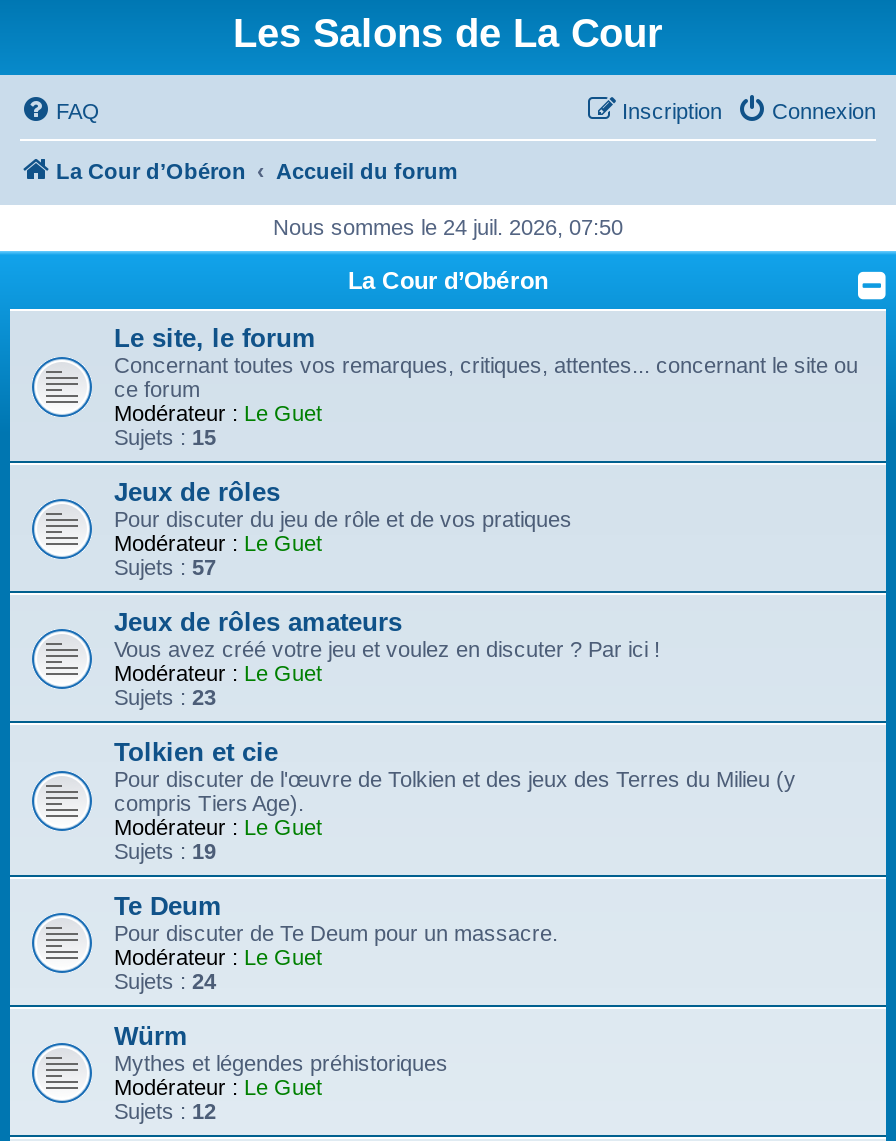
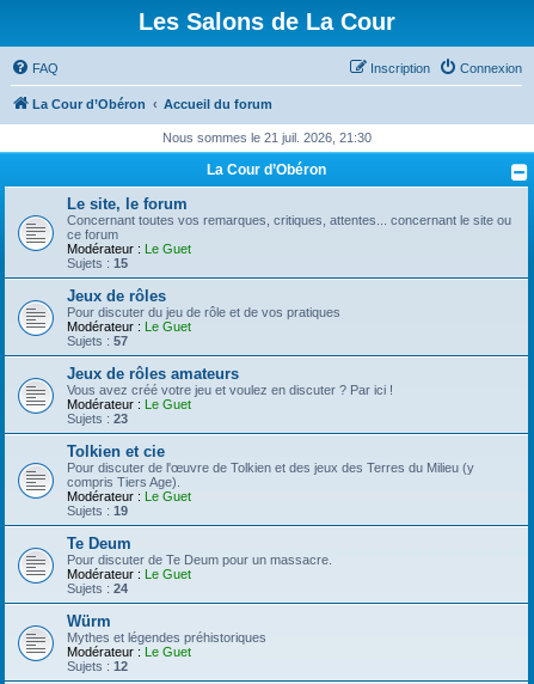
- Nous sommes le 24 juil. 2026, 07:50
+ Nous sommes le 21 juil. 2026, 21:30
